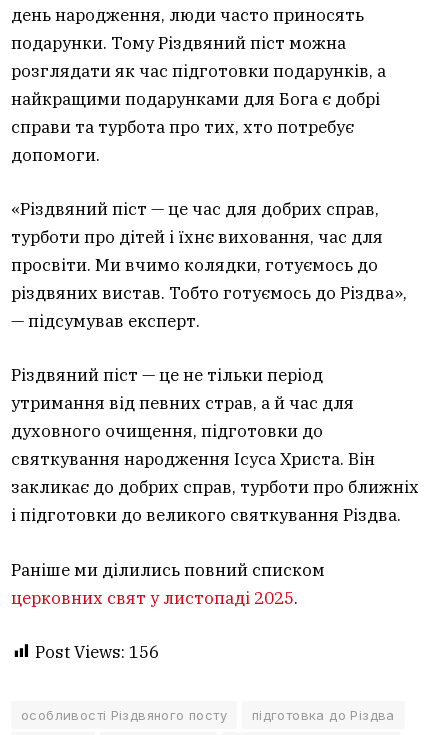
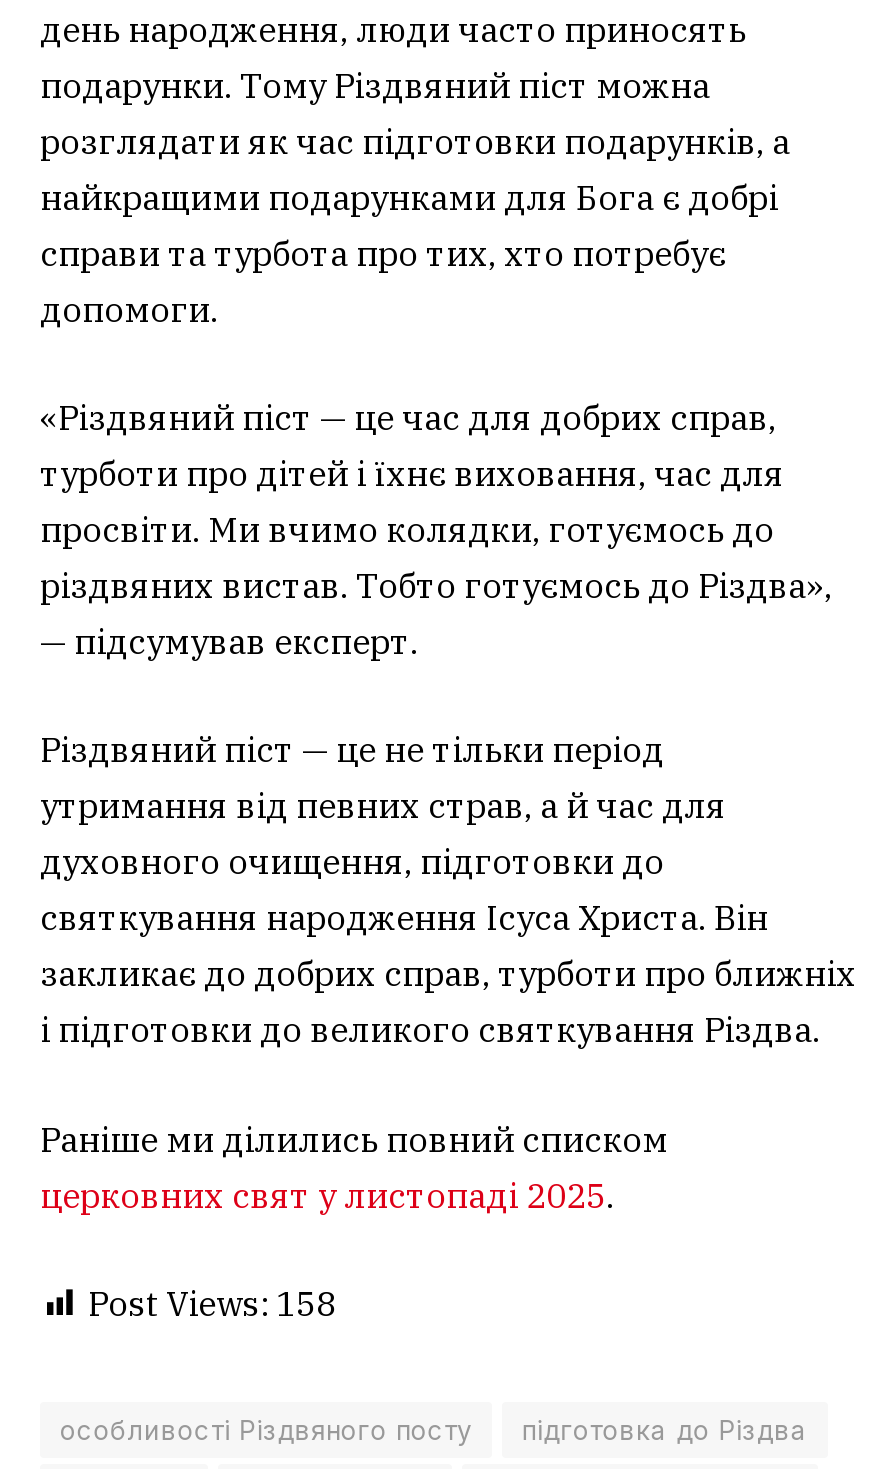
- Post Views: 156
+ Post Views: 158
